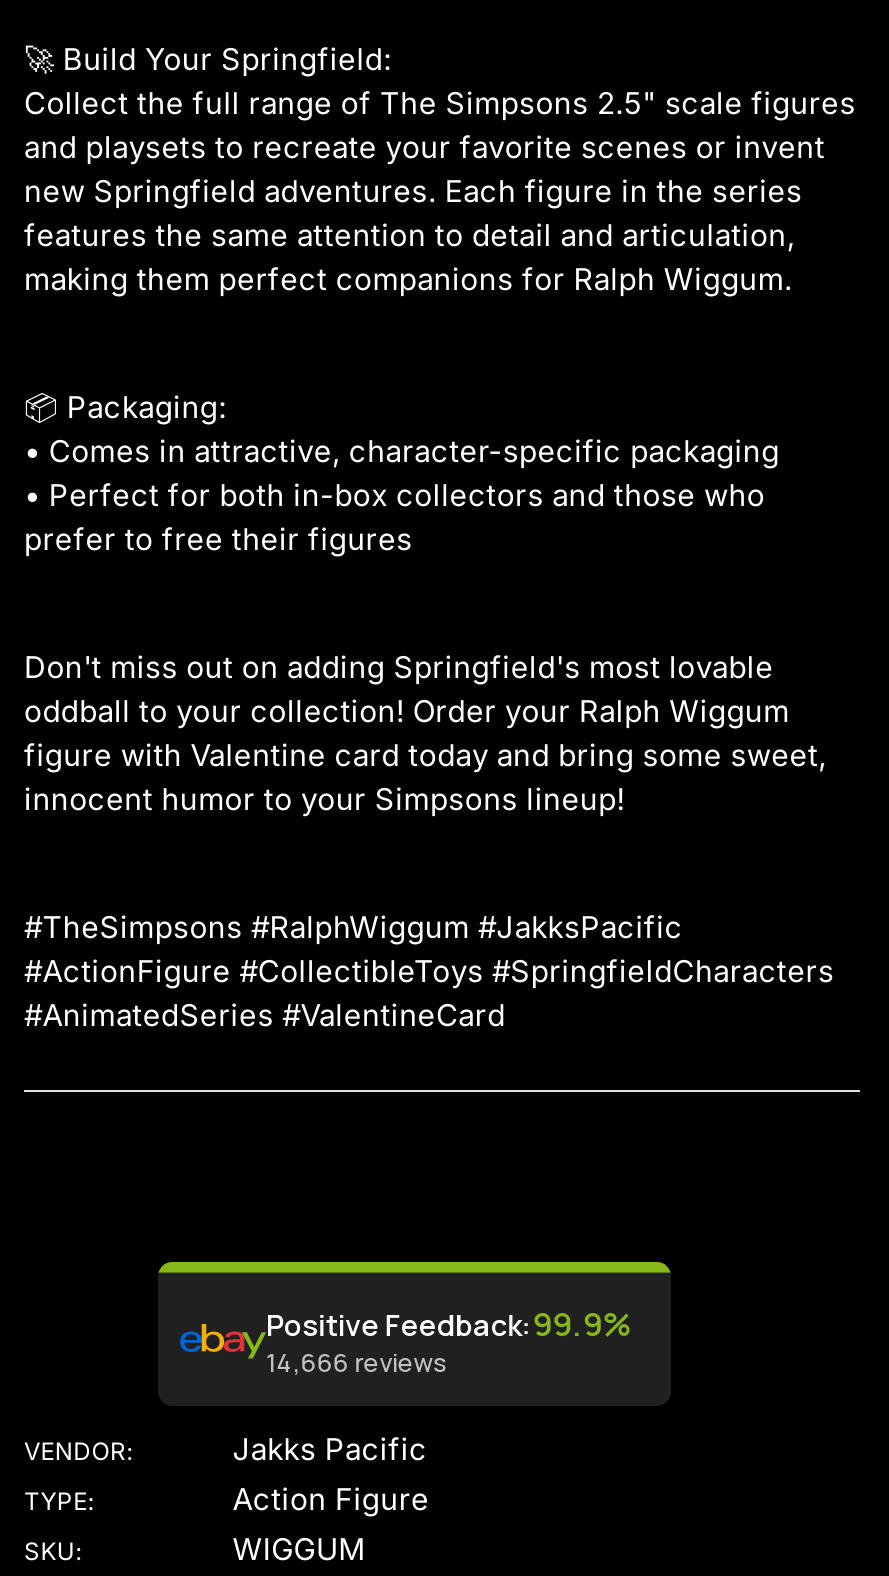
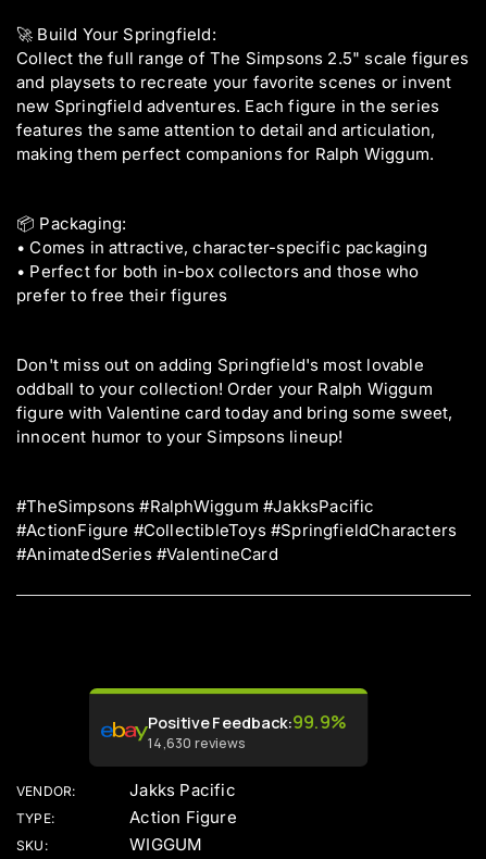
- 14,666 reviews
+ 14,630 reviews
